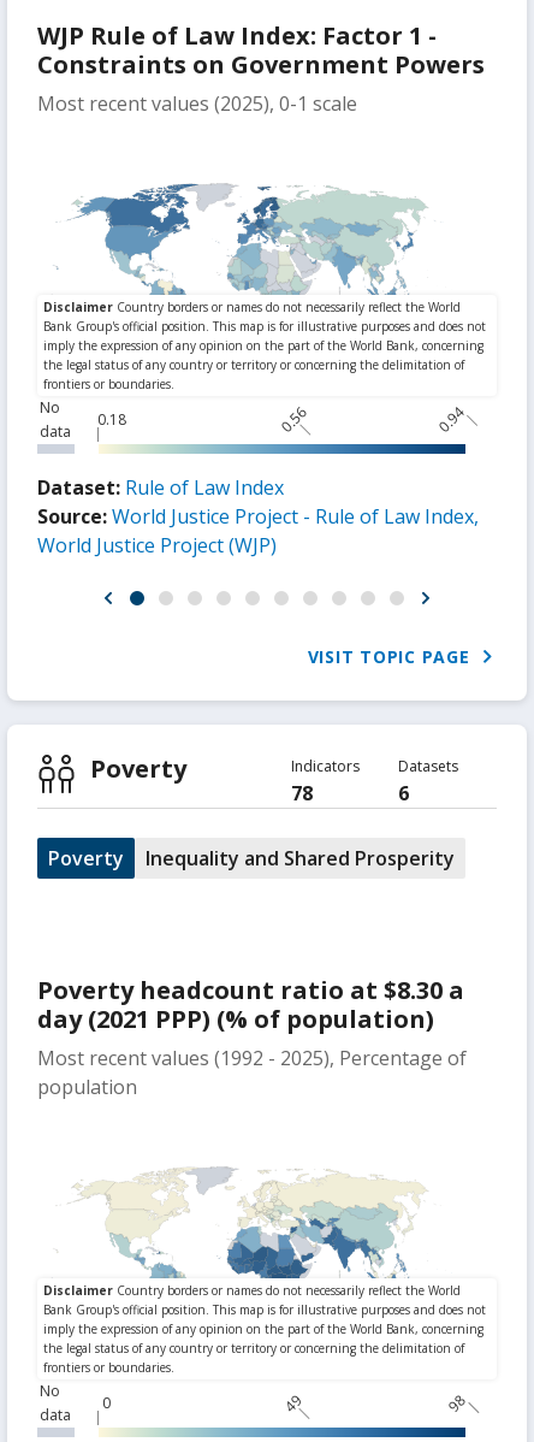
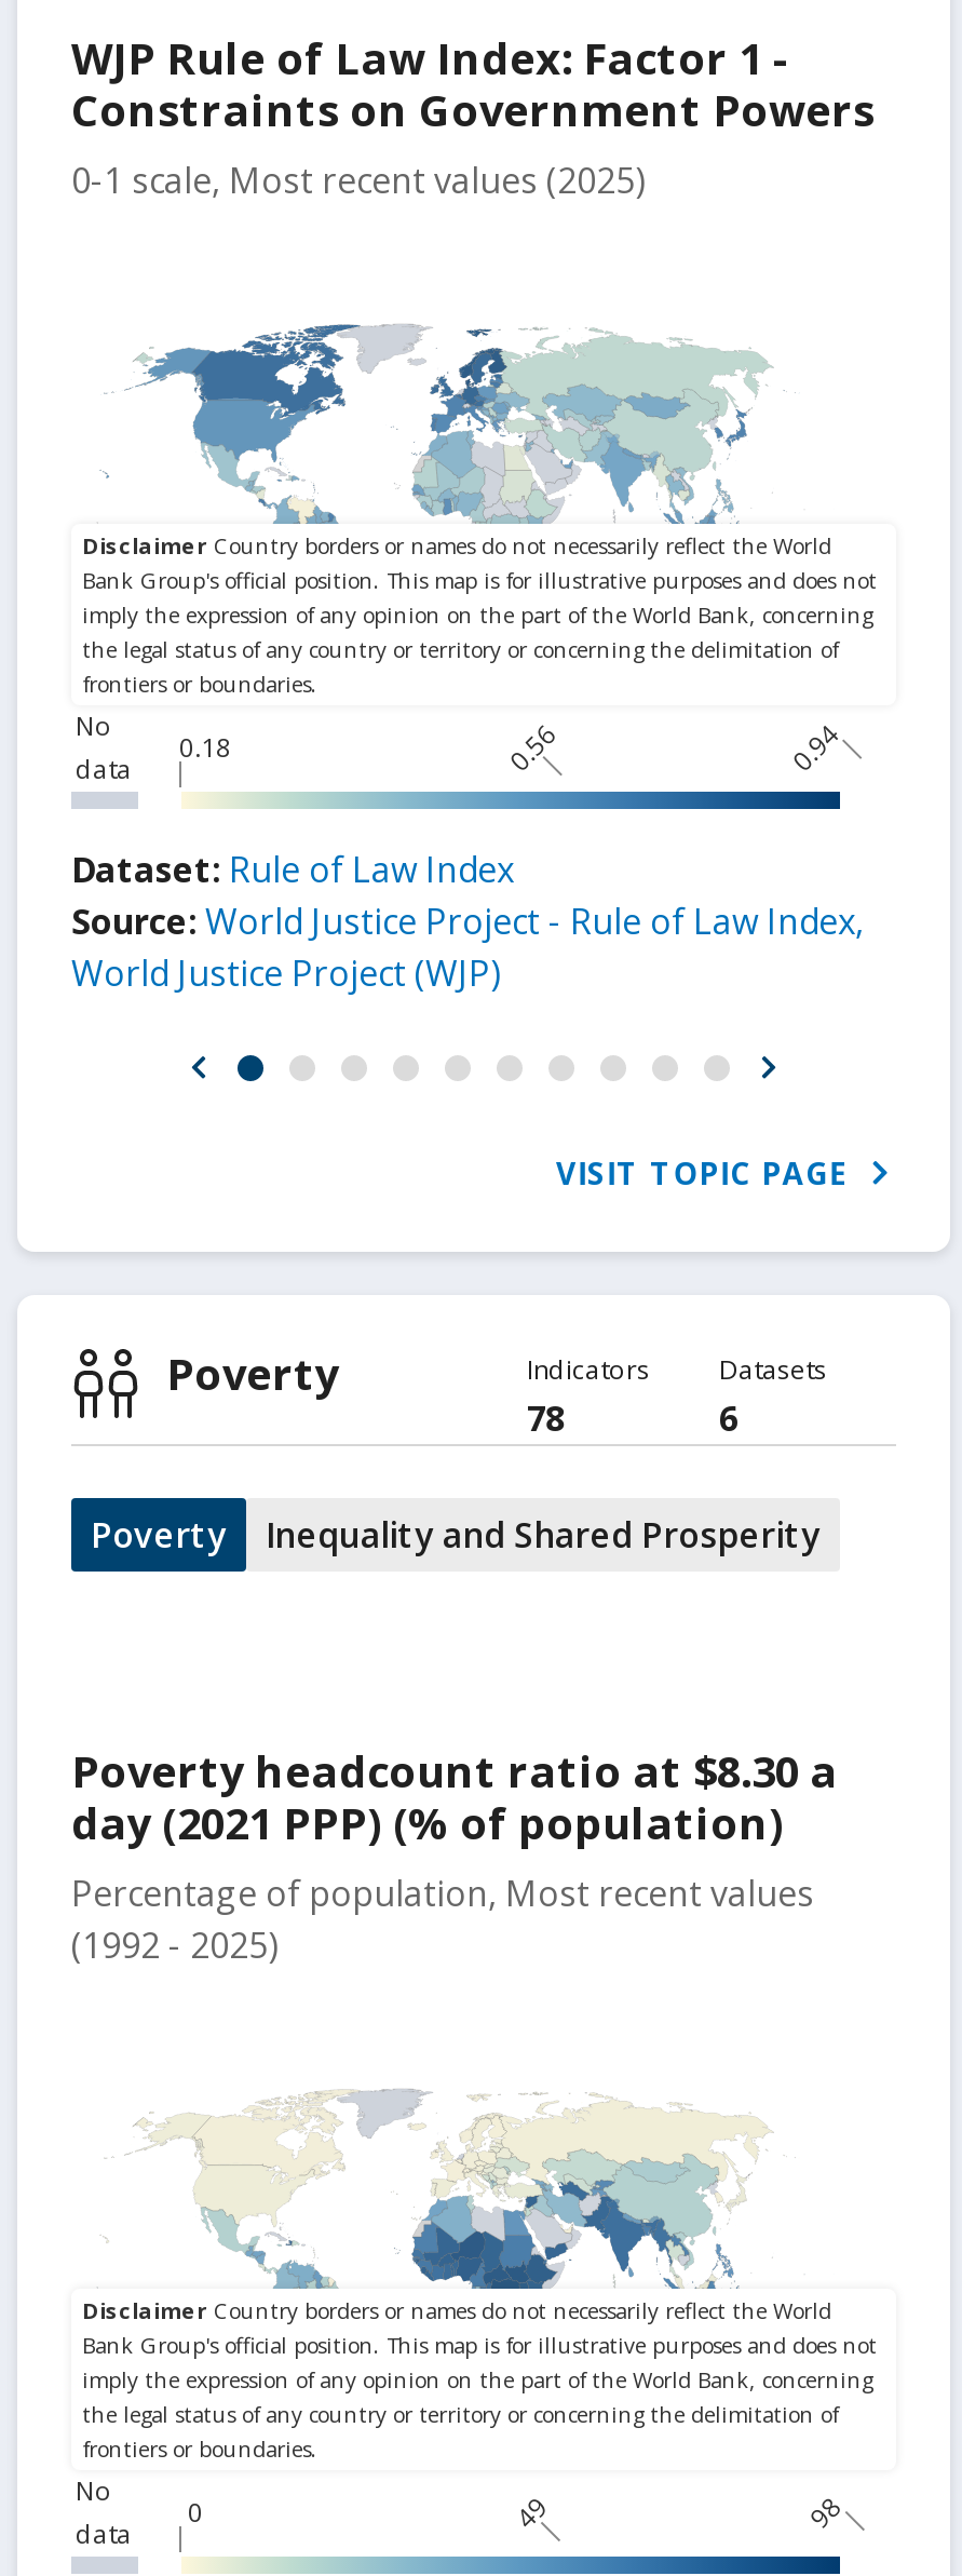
- Most recent values (2025), 0-1 scale
+ 0-1 scale, Most recent values (2025)

- Most recent values (1992 - 2025), Percentage of
- population
+ Percentage of population, Most recent values
+ (1992 - 2025)
